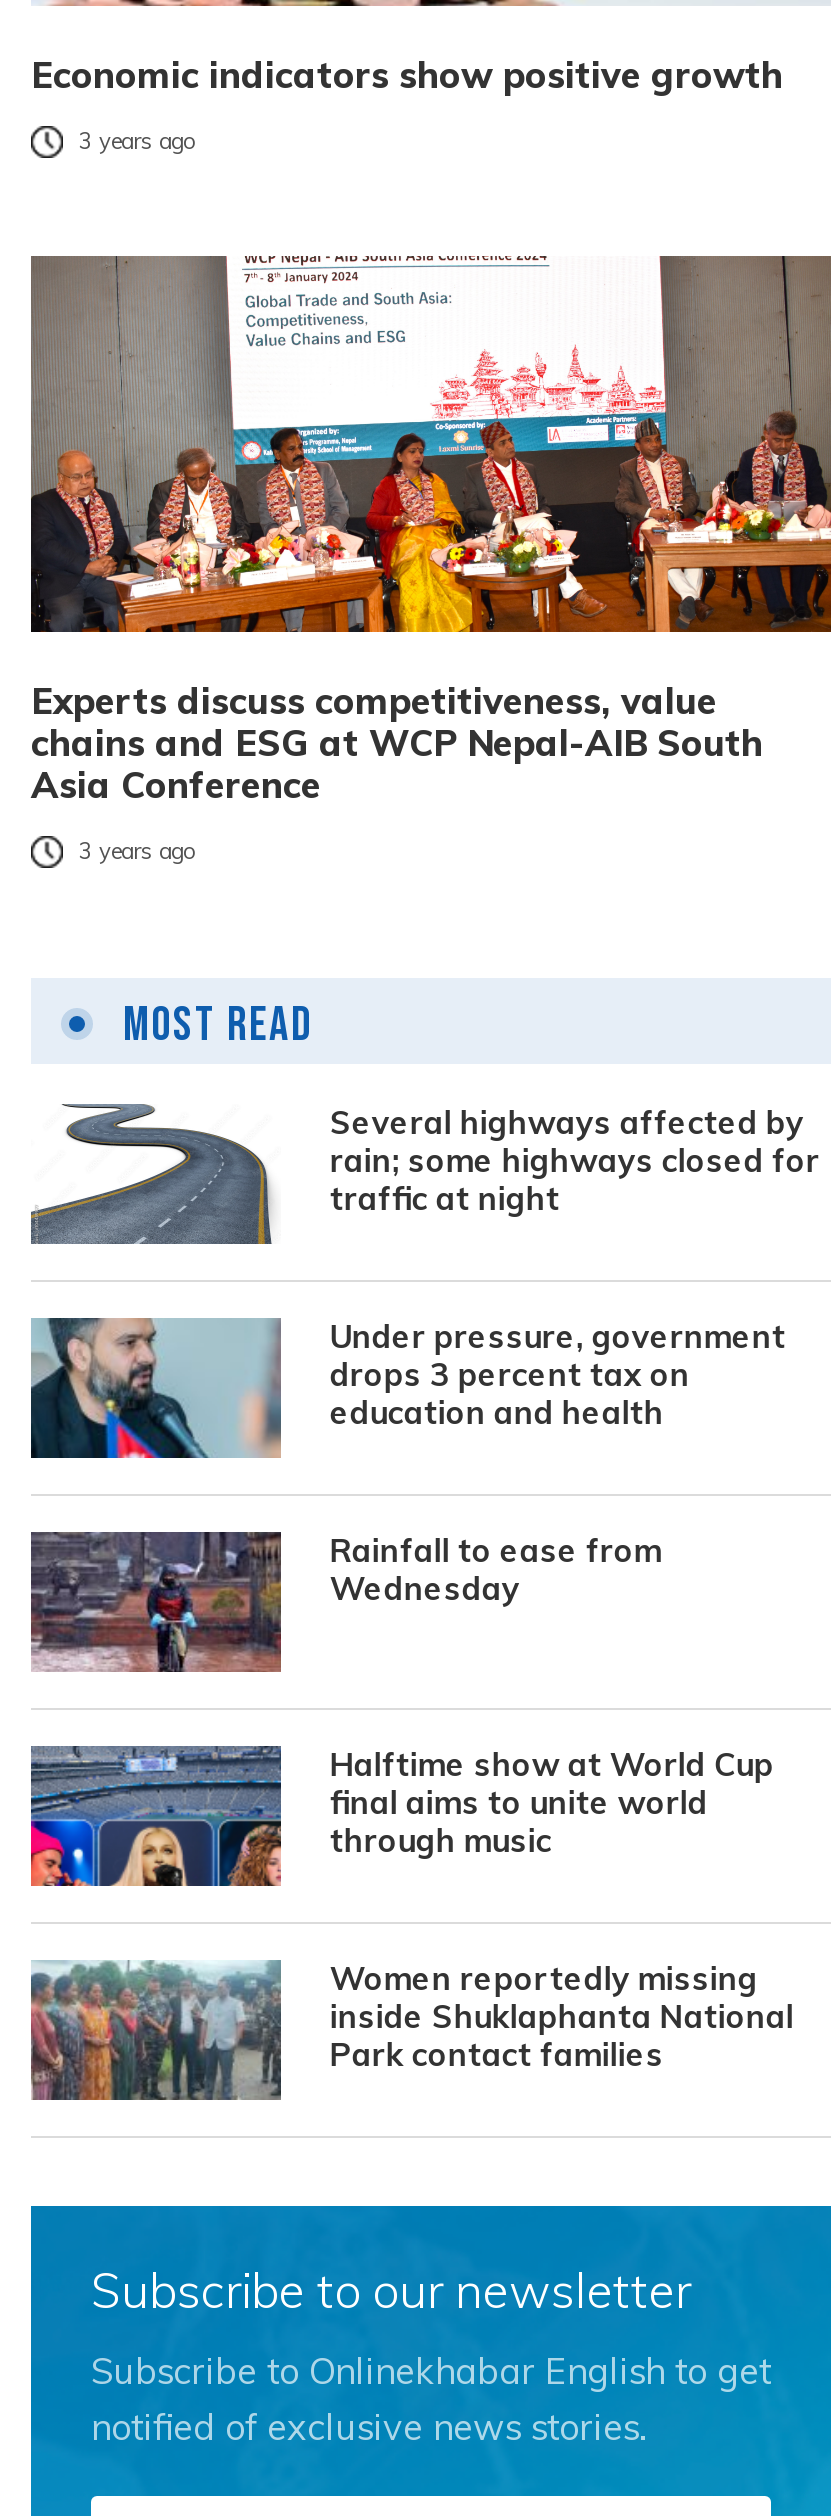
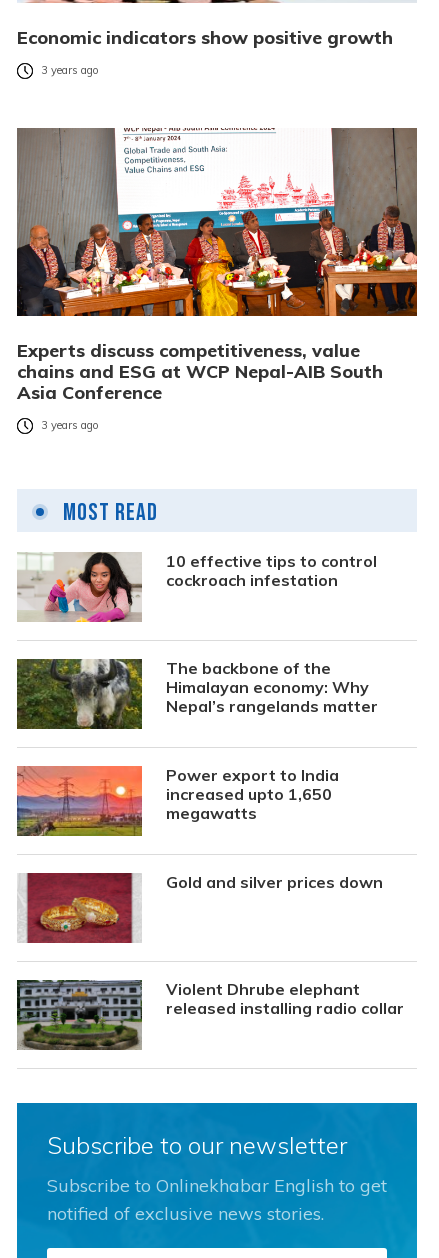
- [image]
- Several highways affected by
- rain; some highways closed for
- traffic at night
+ [image]
+ 10 effective tips to control
+ cockroach infestation

- [image]
- Under pressure, government
- drops 3 percent tax on
- education and health
+ [image]
+ The backbone of the
+ Himalayan economy: Why
+ Nepal’s rangelands matter

- [image]
- Rainfall to ease from
- Wednesday
+ [image]
+ Power export to India
+ increased upto 1,650
+ megawatts

- [image]
- Halftime show at World Cup
- final aims to unite world
- through music
+ [image]
+ Gold and silver prices down

- [image]
- Women reportedly missing
- inside Shuklaphanta National
- Park contact families
+ [image]
+ Violent Dhrube elephant
+ released installing radio collar
